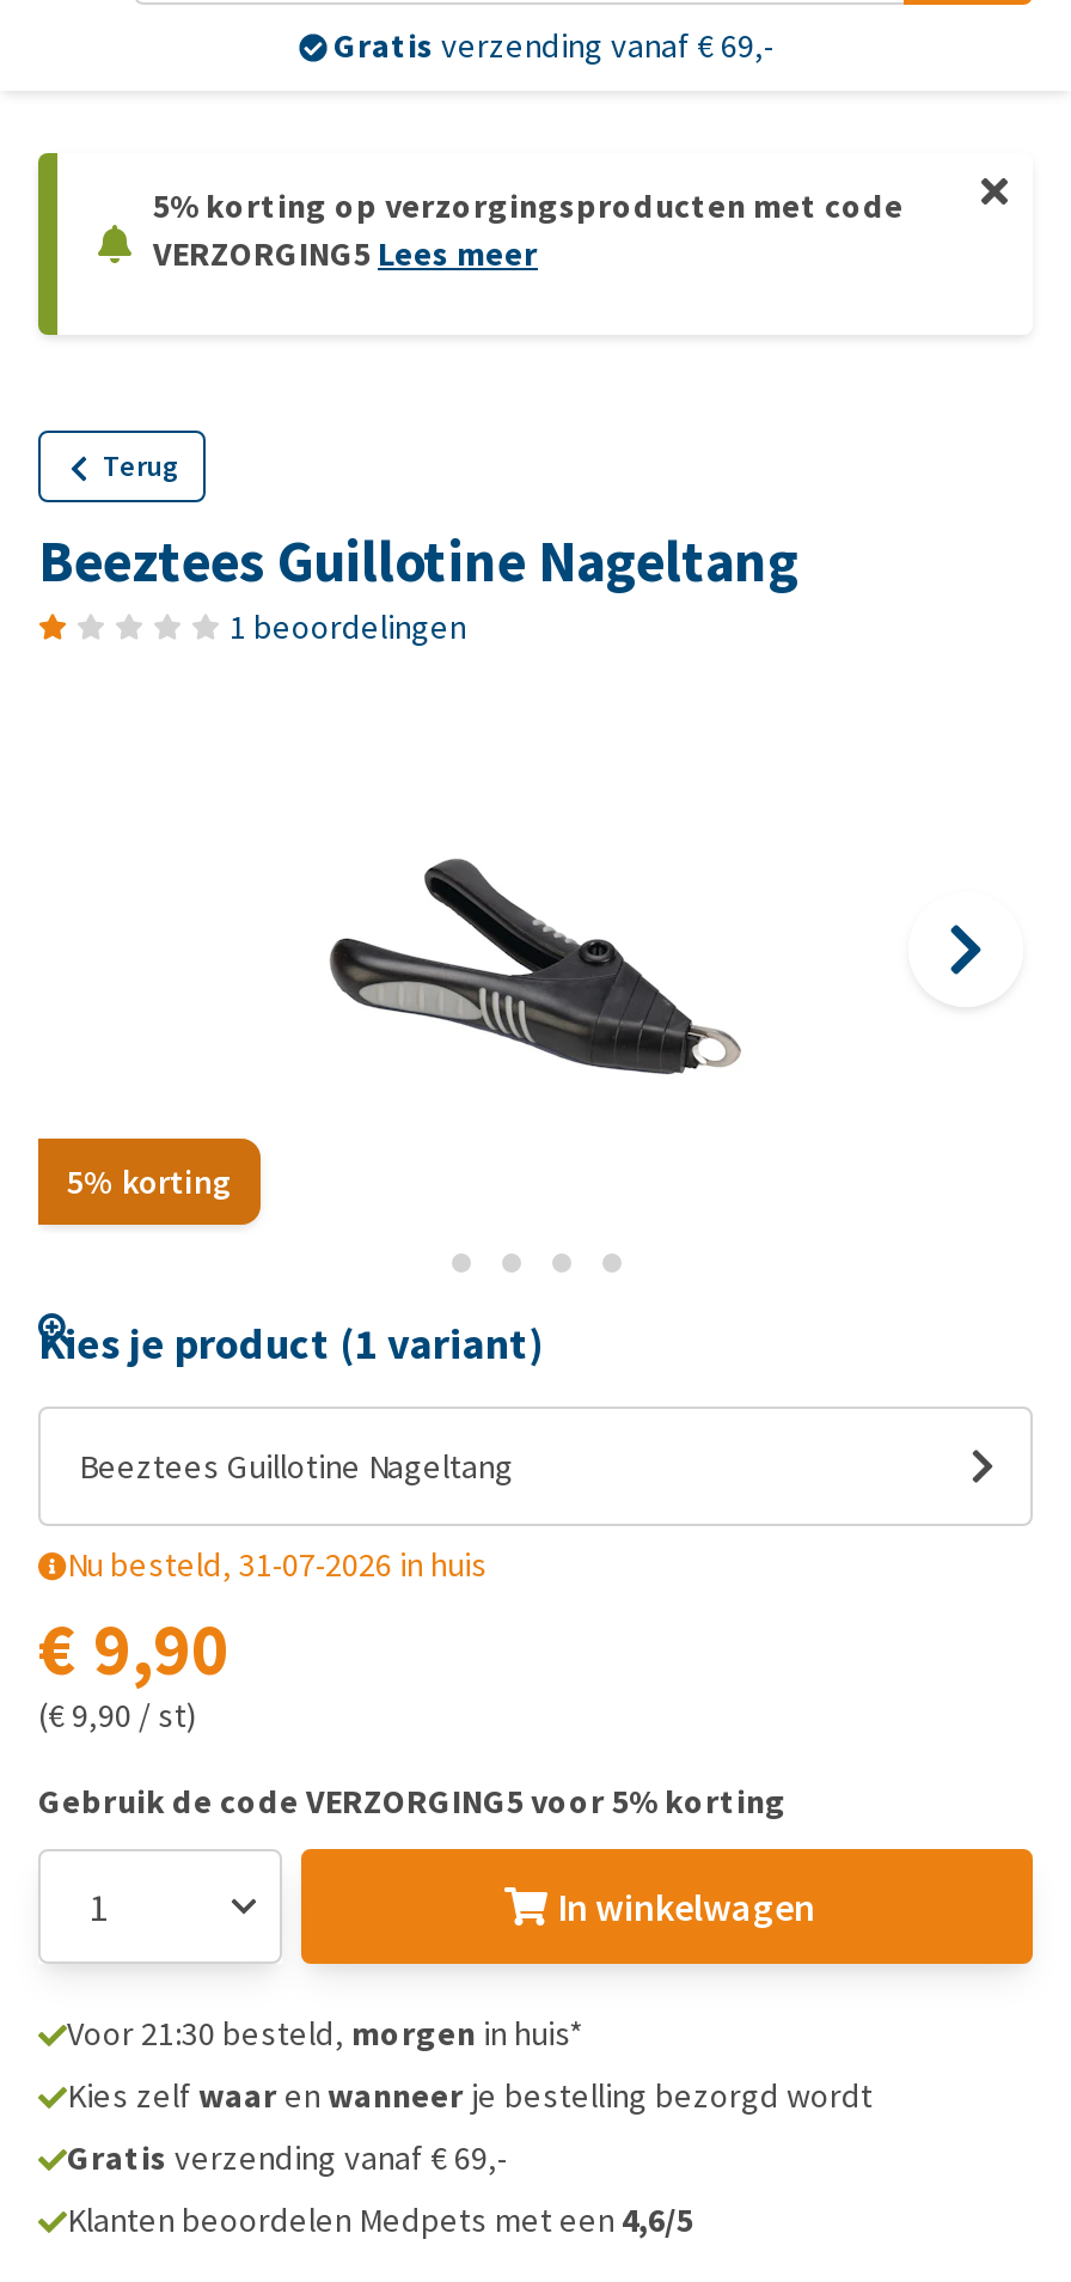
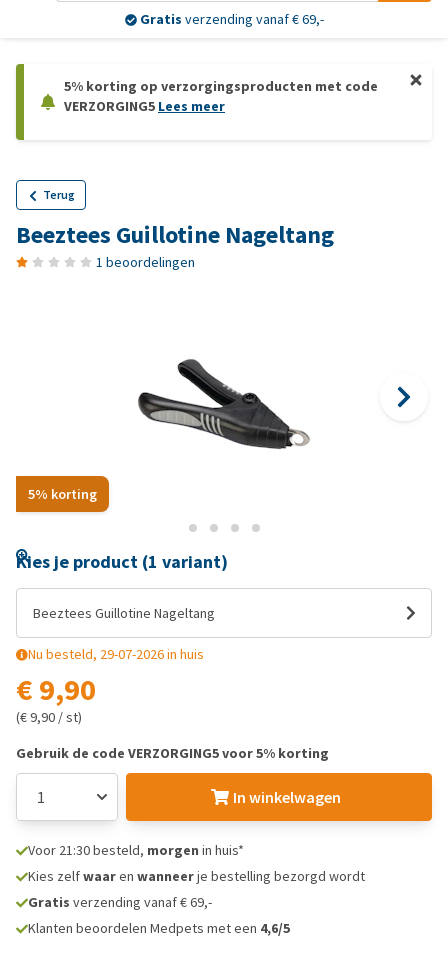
- Nu besteld, 31-07-2026 in huis
+ Nu besteld, 29-07-2026 in huis
